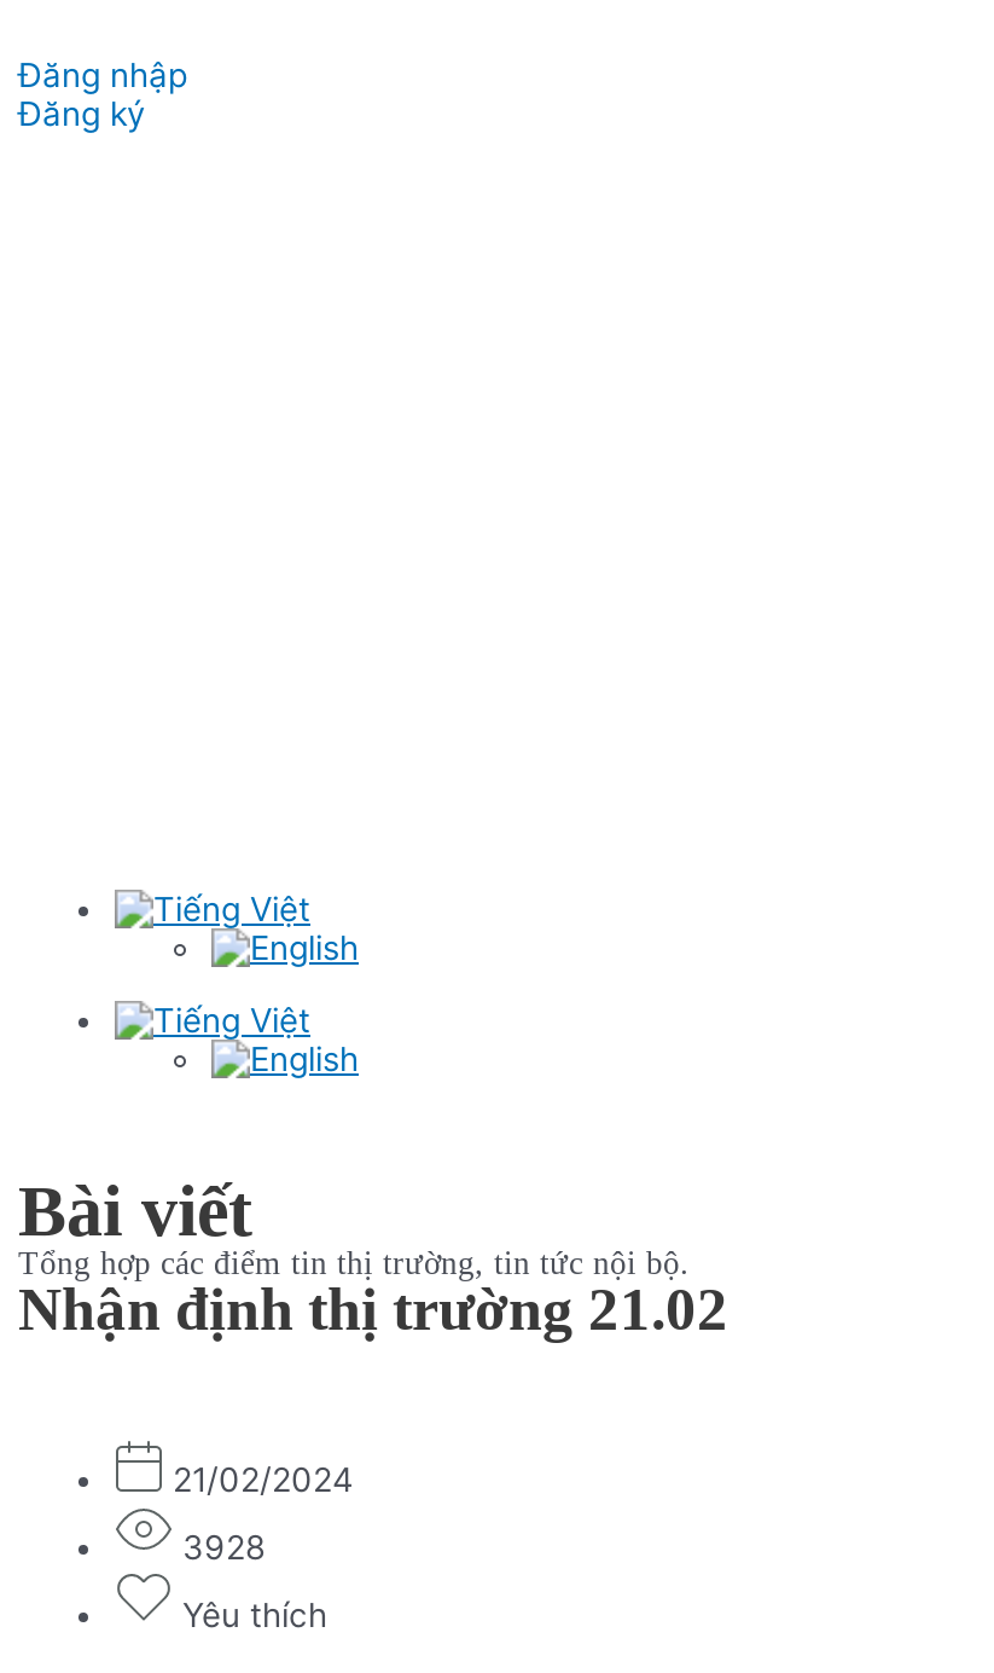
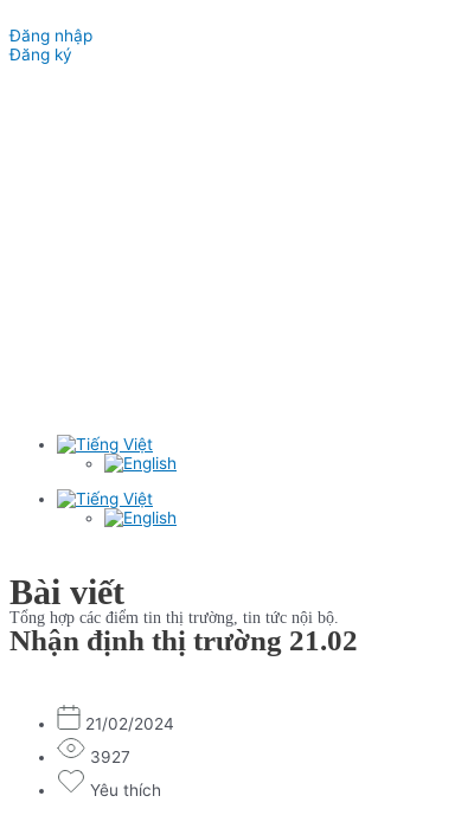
- 3928
+ 3927
